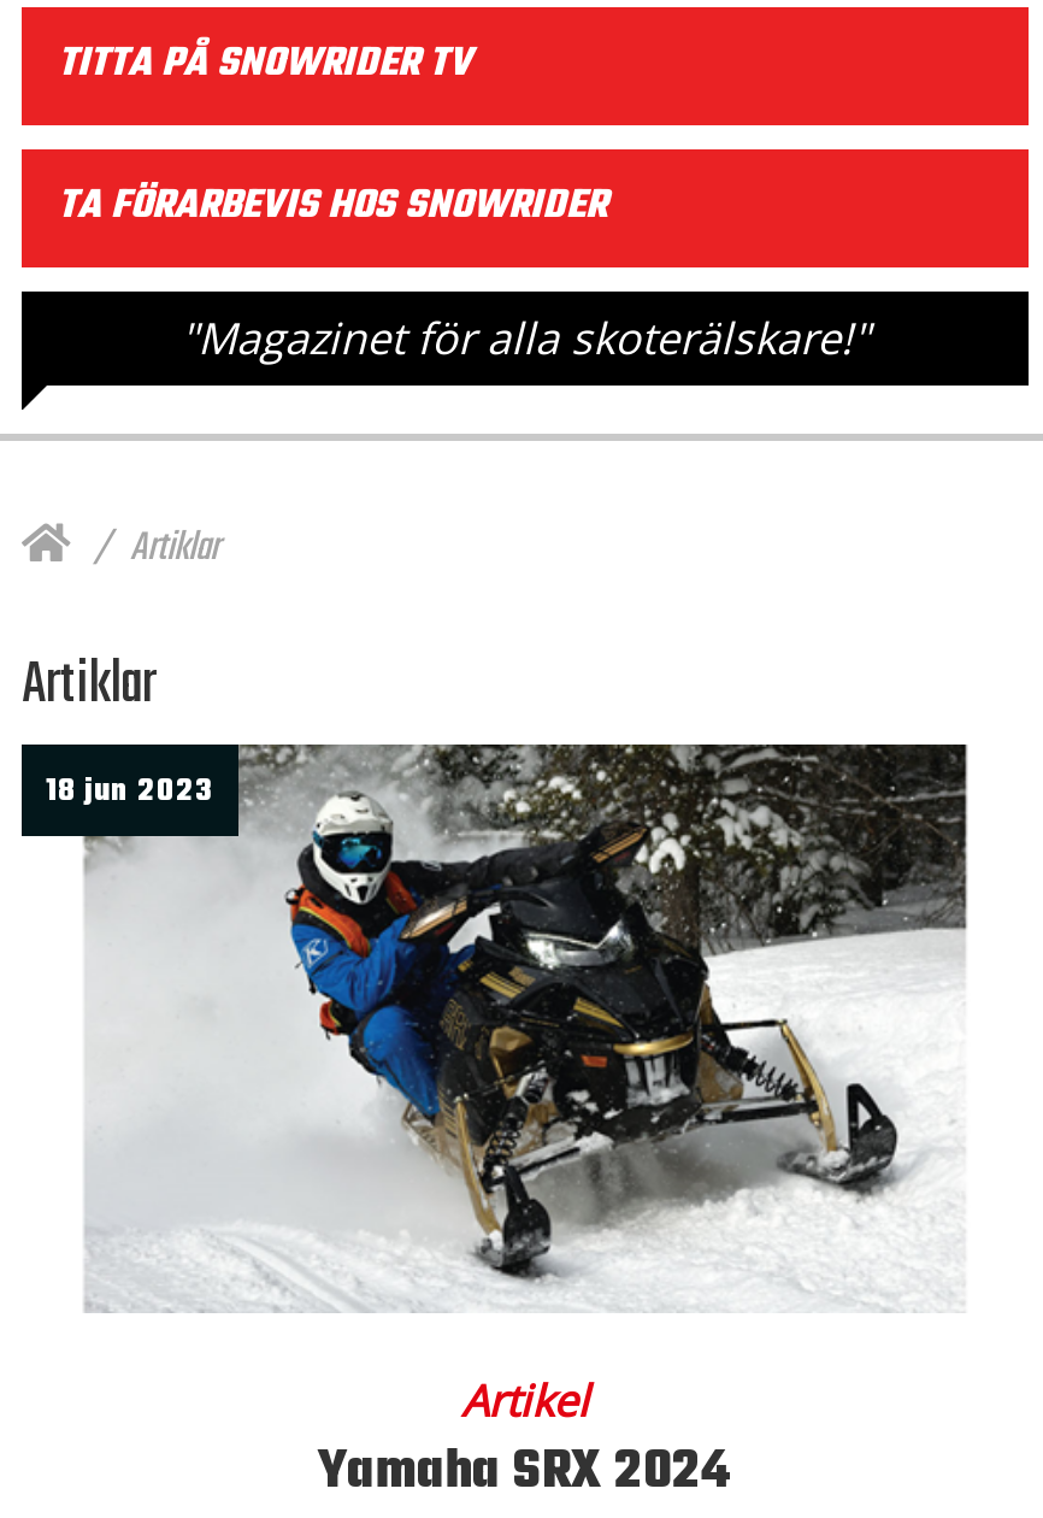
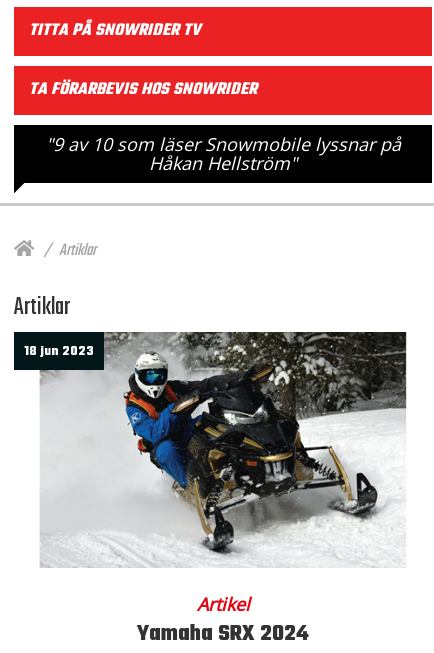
- "Magazinet för alla skoterälskare!"
+ "9 av 10 som läser Snowmobile lyssnar på
+ Håkan Hellström"
